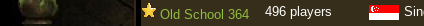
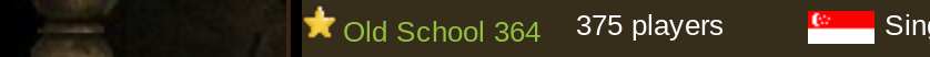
- Old School 364 496 players
+ Old School 364 375 players
